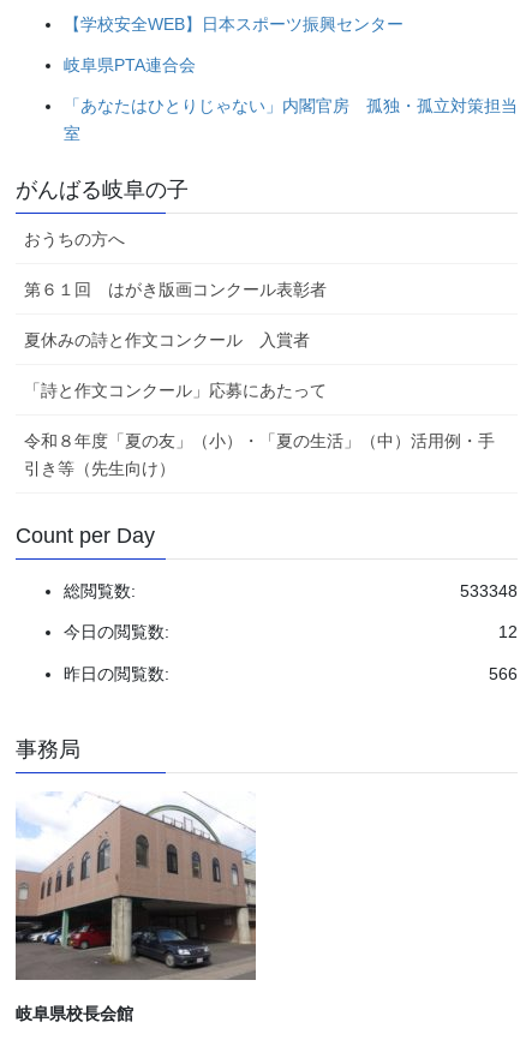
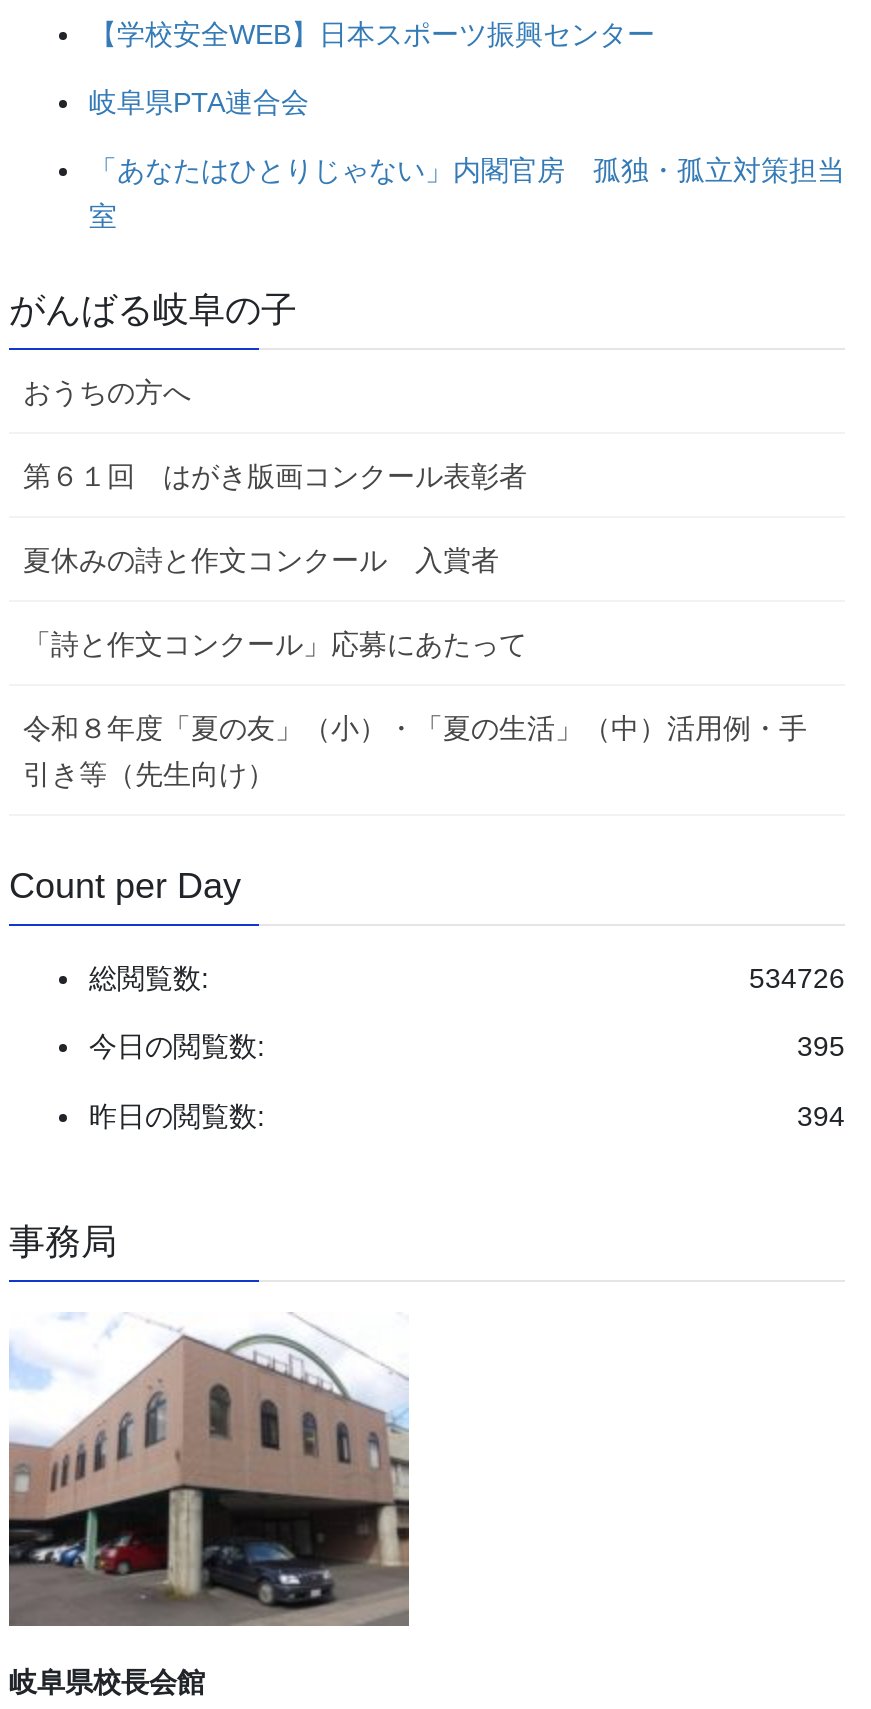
- 533348
+ 534726

- 12
+ 395

- 566
+ 394
